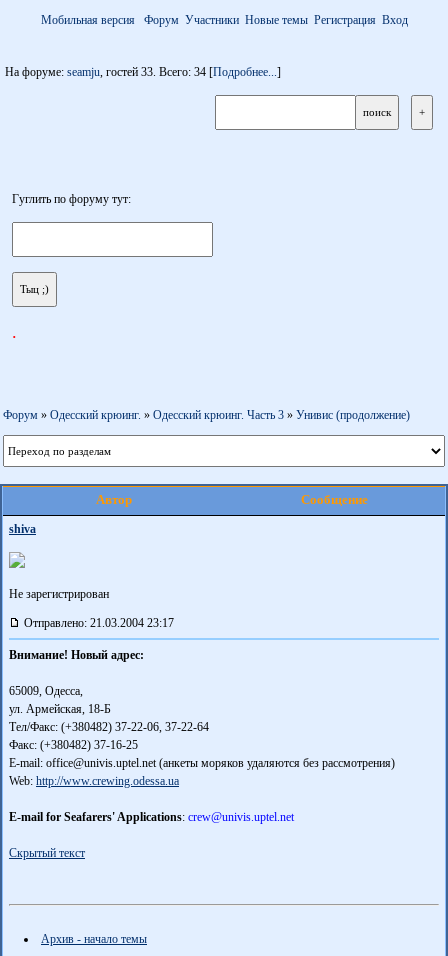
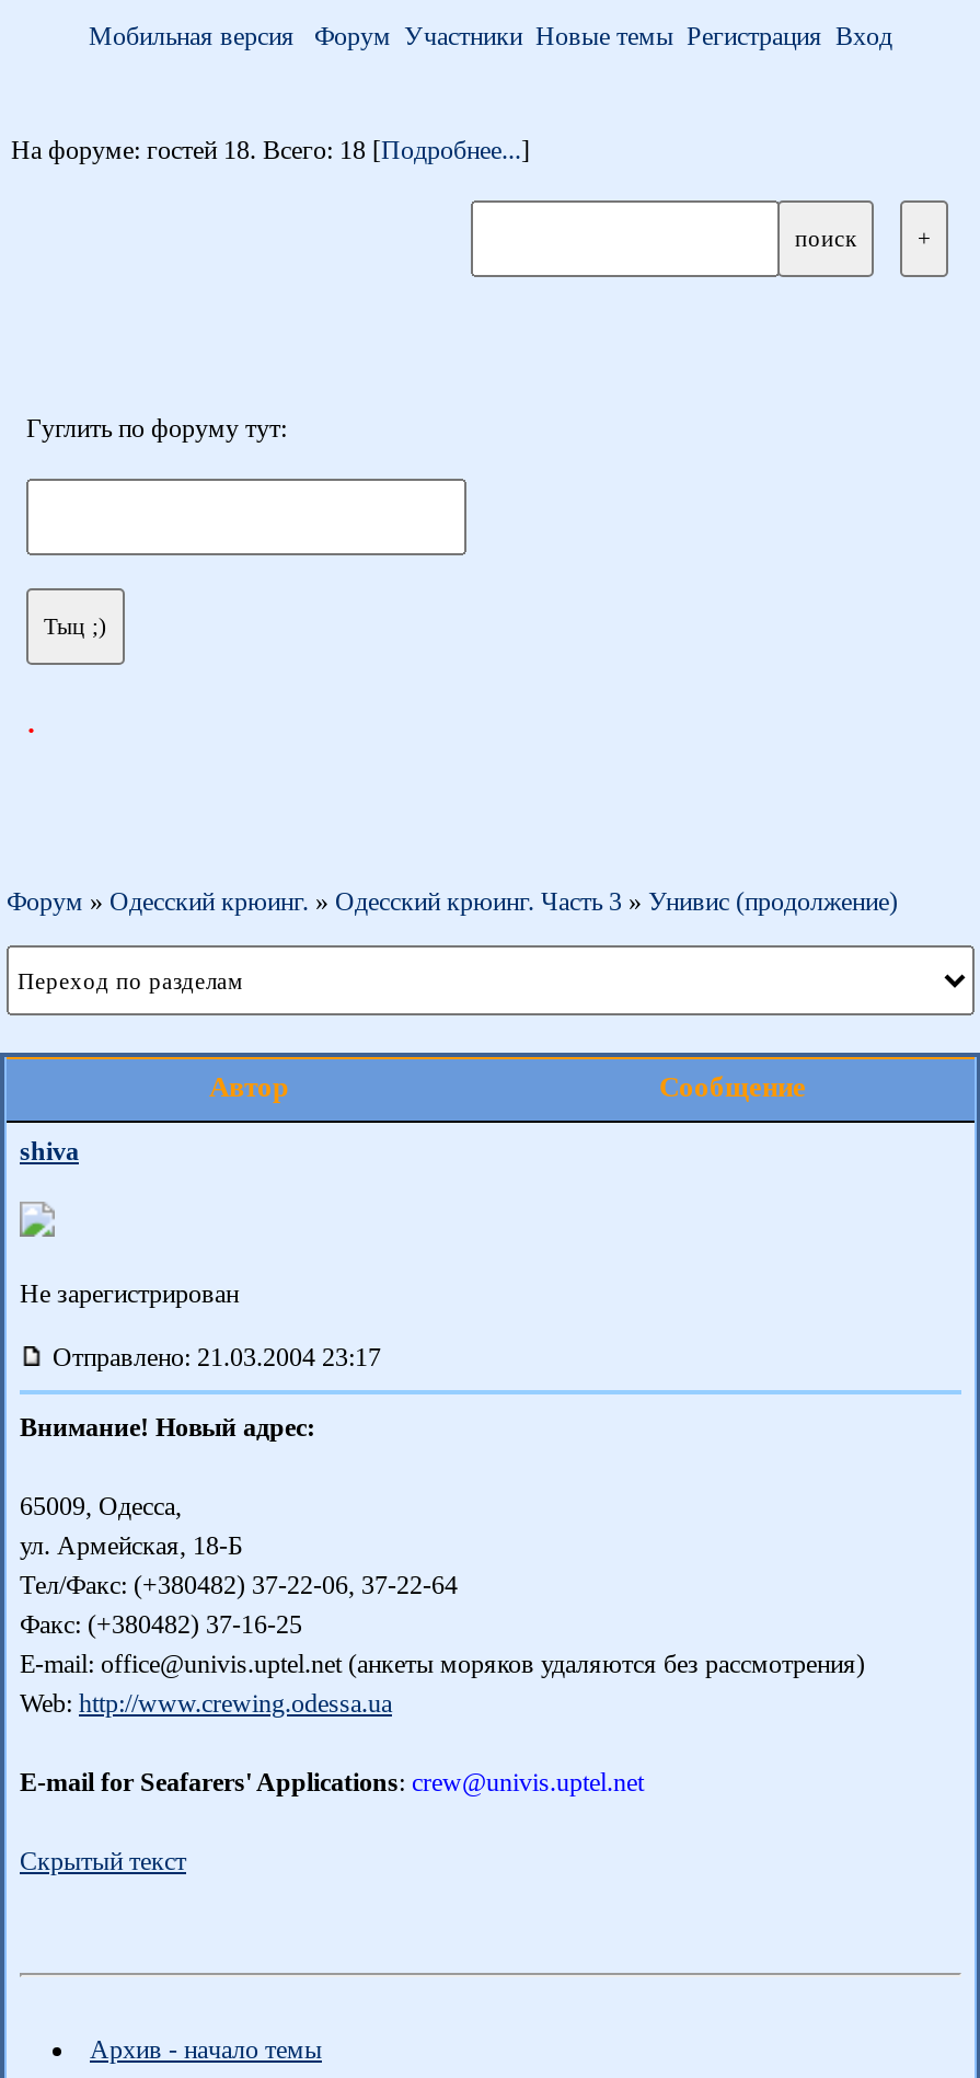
- На форуме: seamju, гостей 33. Всего: 34 [Подробнее...]
+ На форуме: гостей 18. Всего: 18 [Подробнее...]
